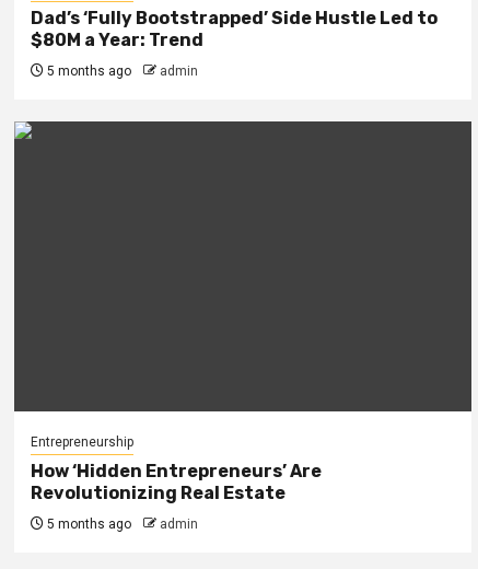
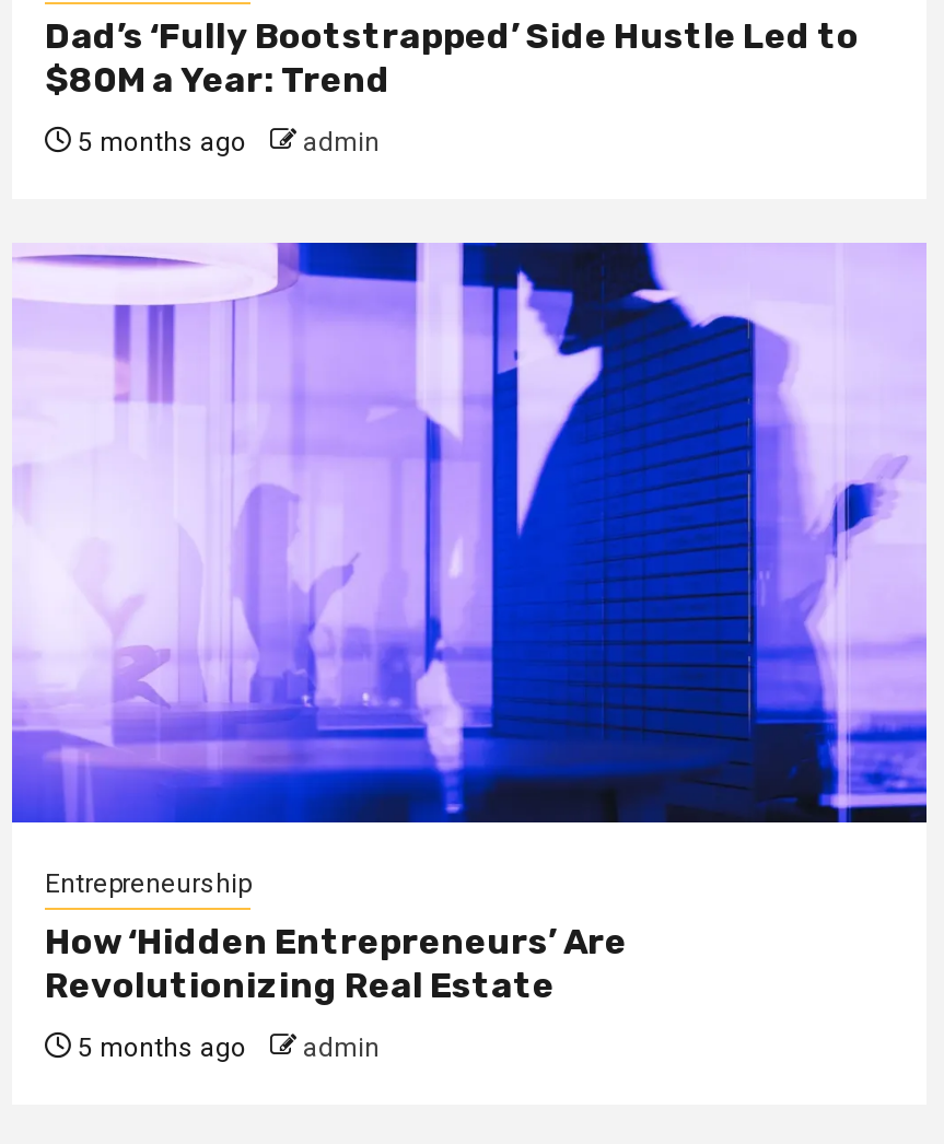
+ [image]
